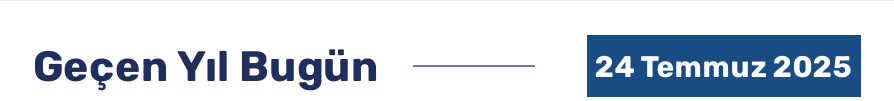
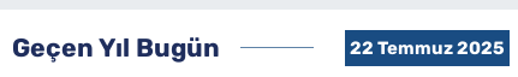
- 24 Temmuz 2025
+ 22 Temmuz 2025
